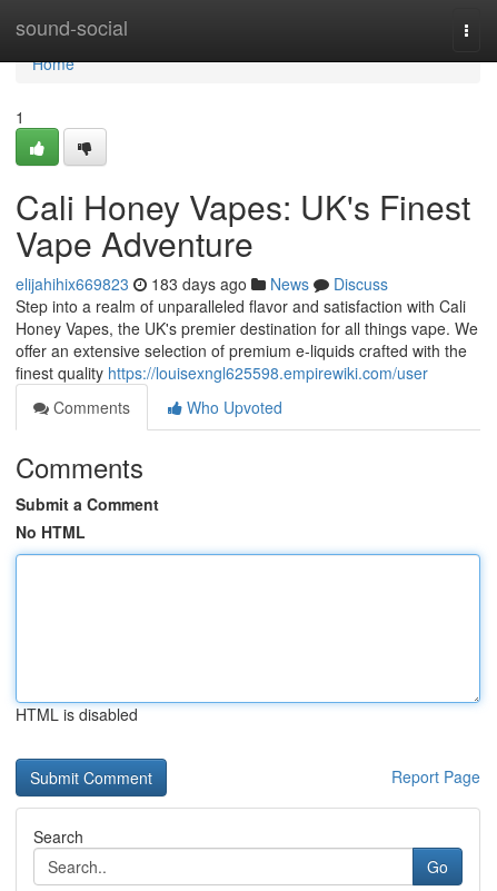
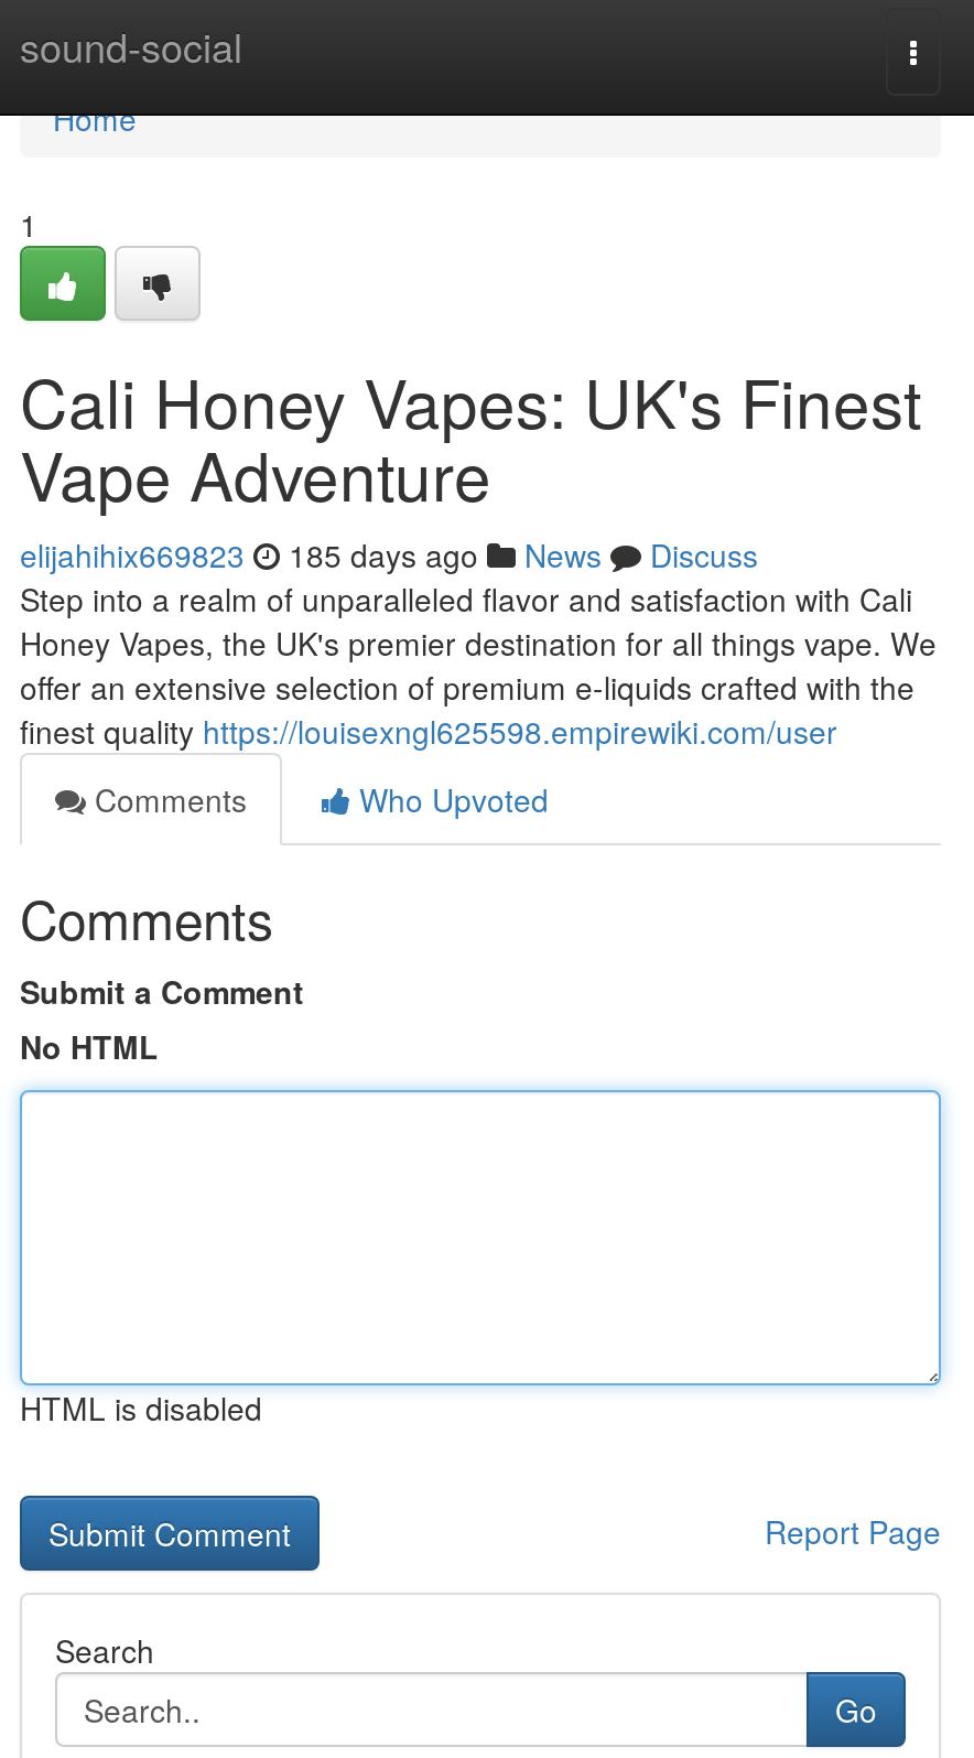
- elijahihix669823 183 days ago News Discuss
+ elijahihix669823 185 days ago News Discuss
